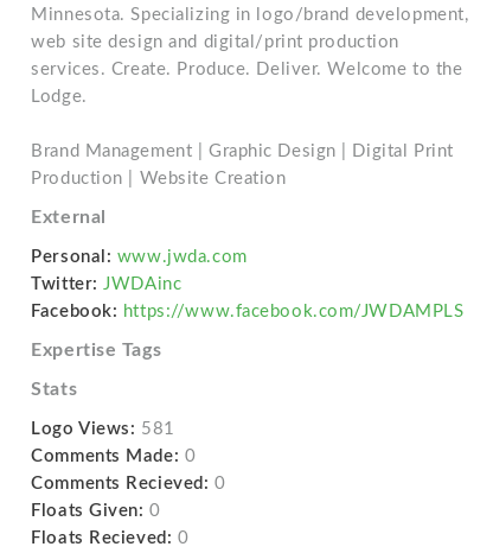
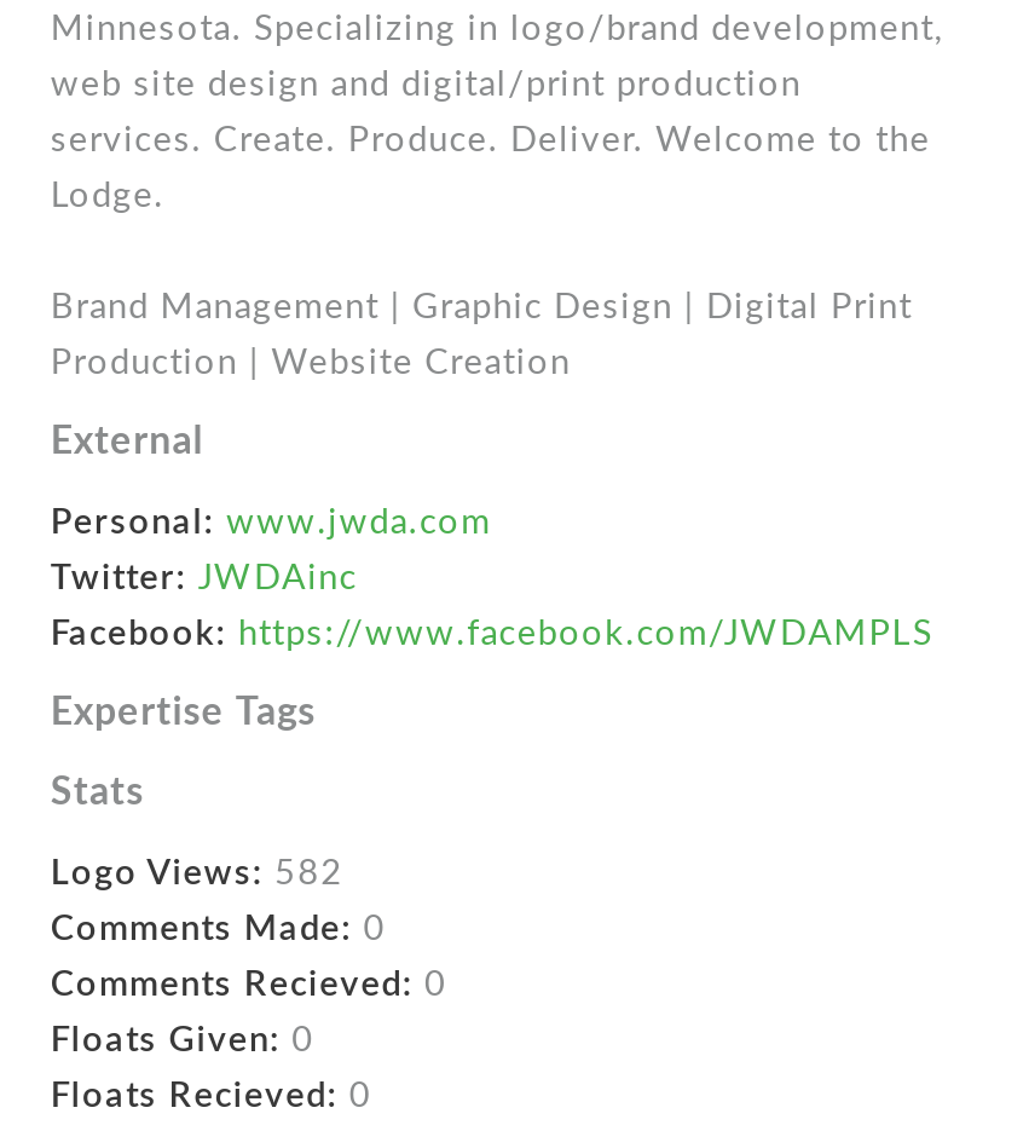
- Logo Views: 581
+ Logo Views: 582
